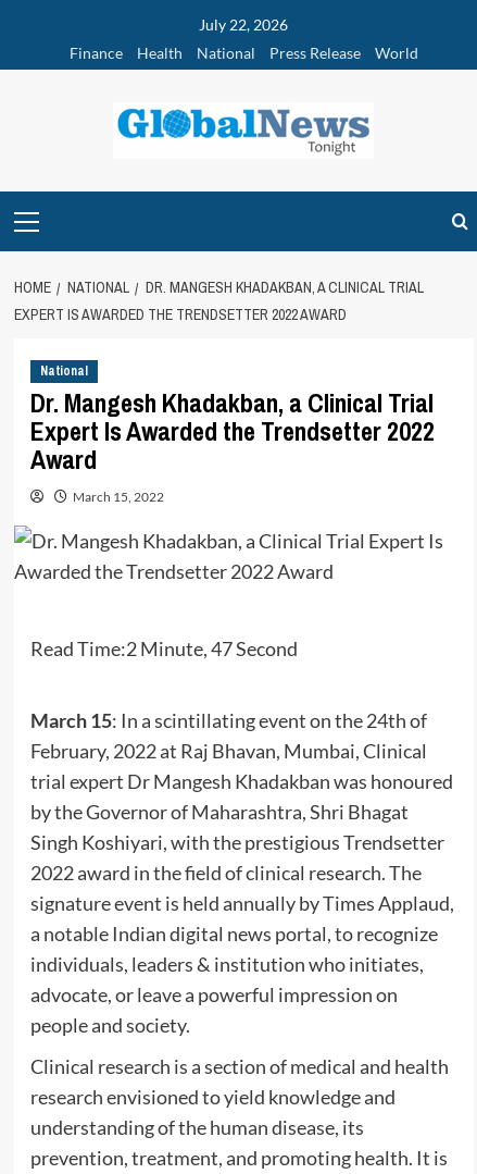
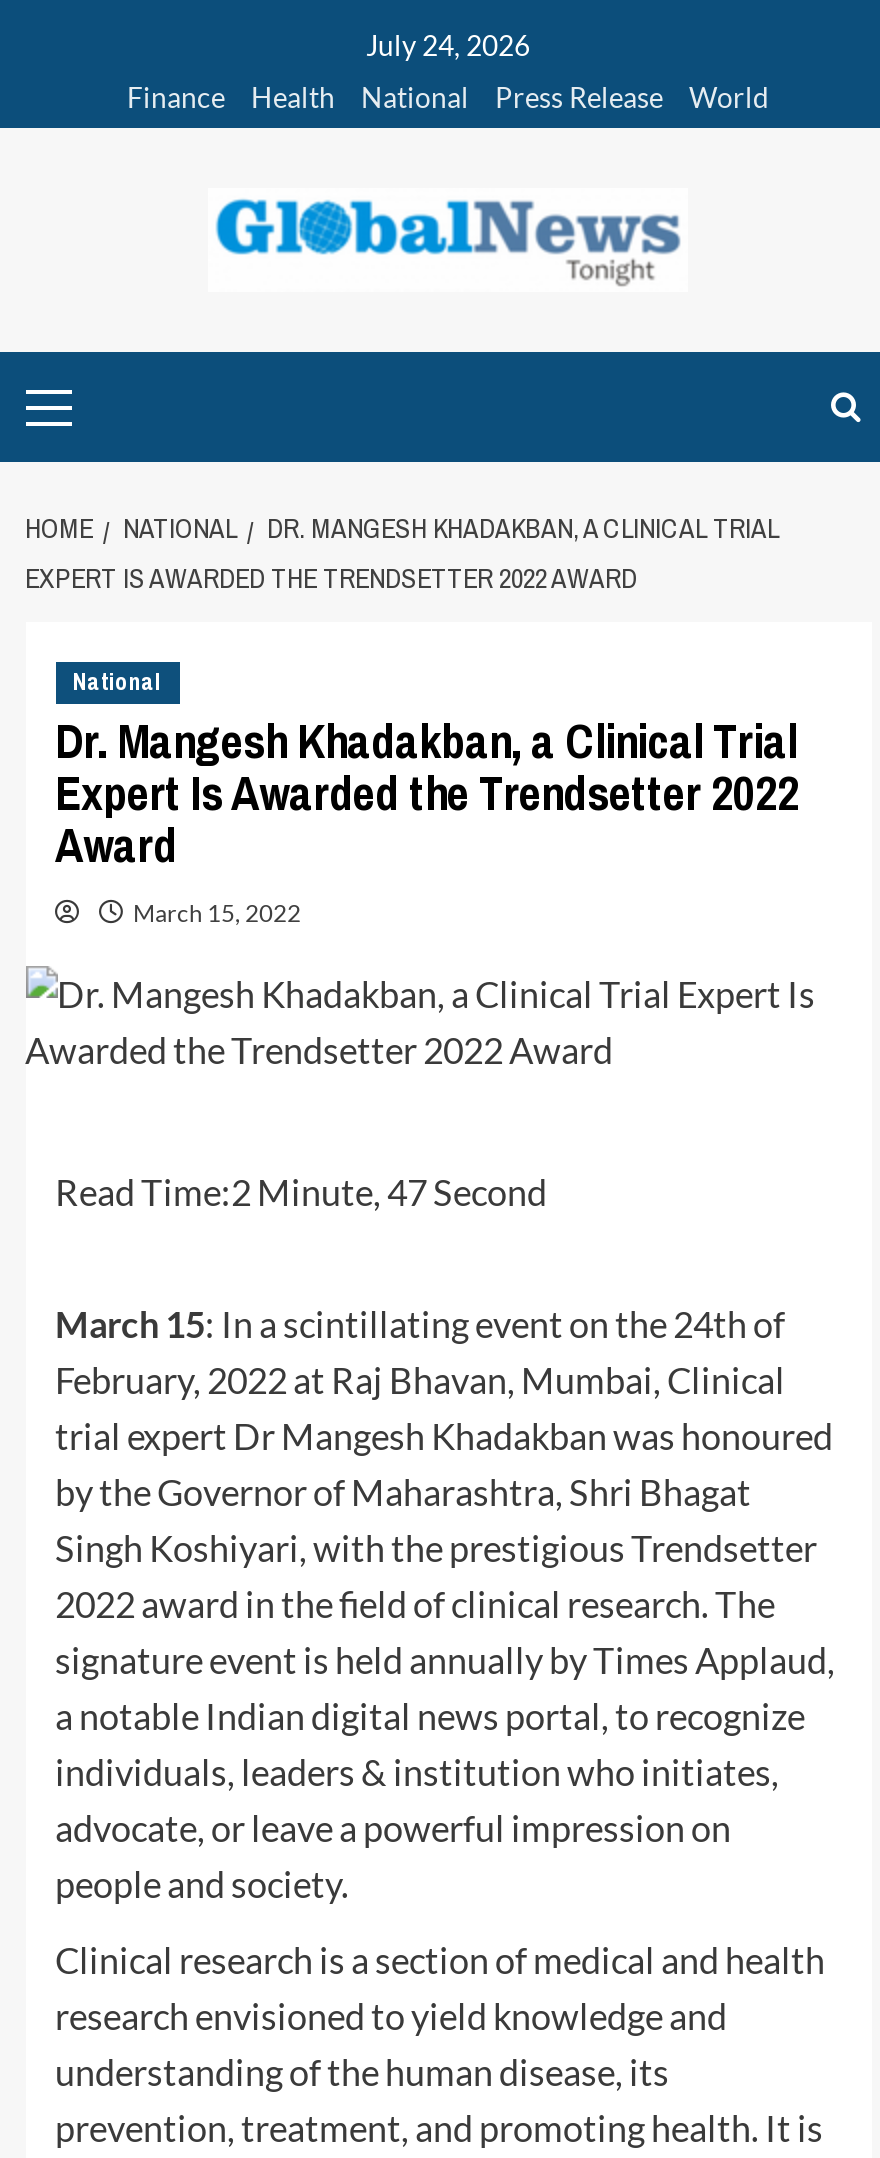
- July 22, 2026
+ July 24, 2026
